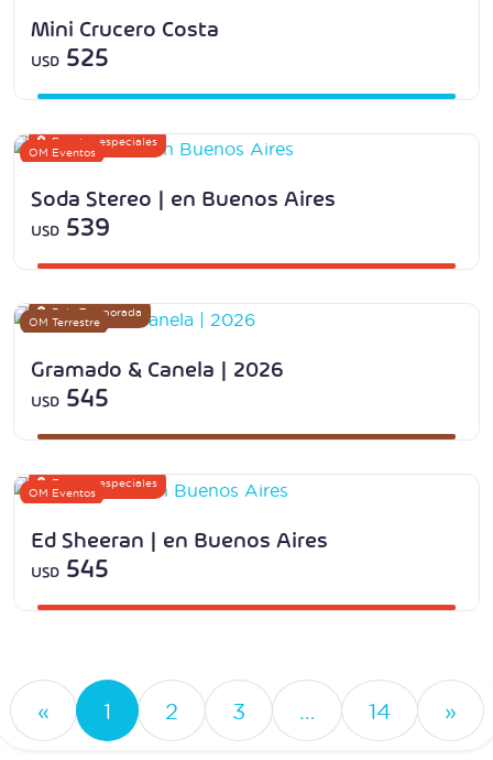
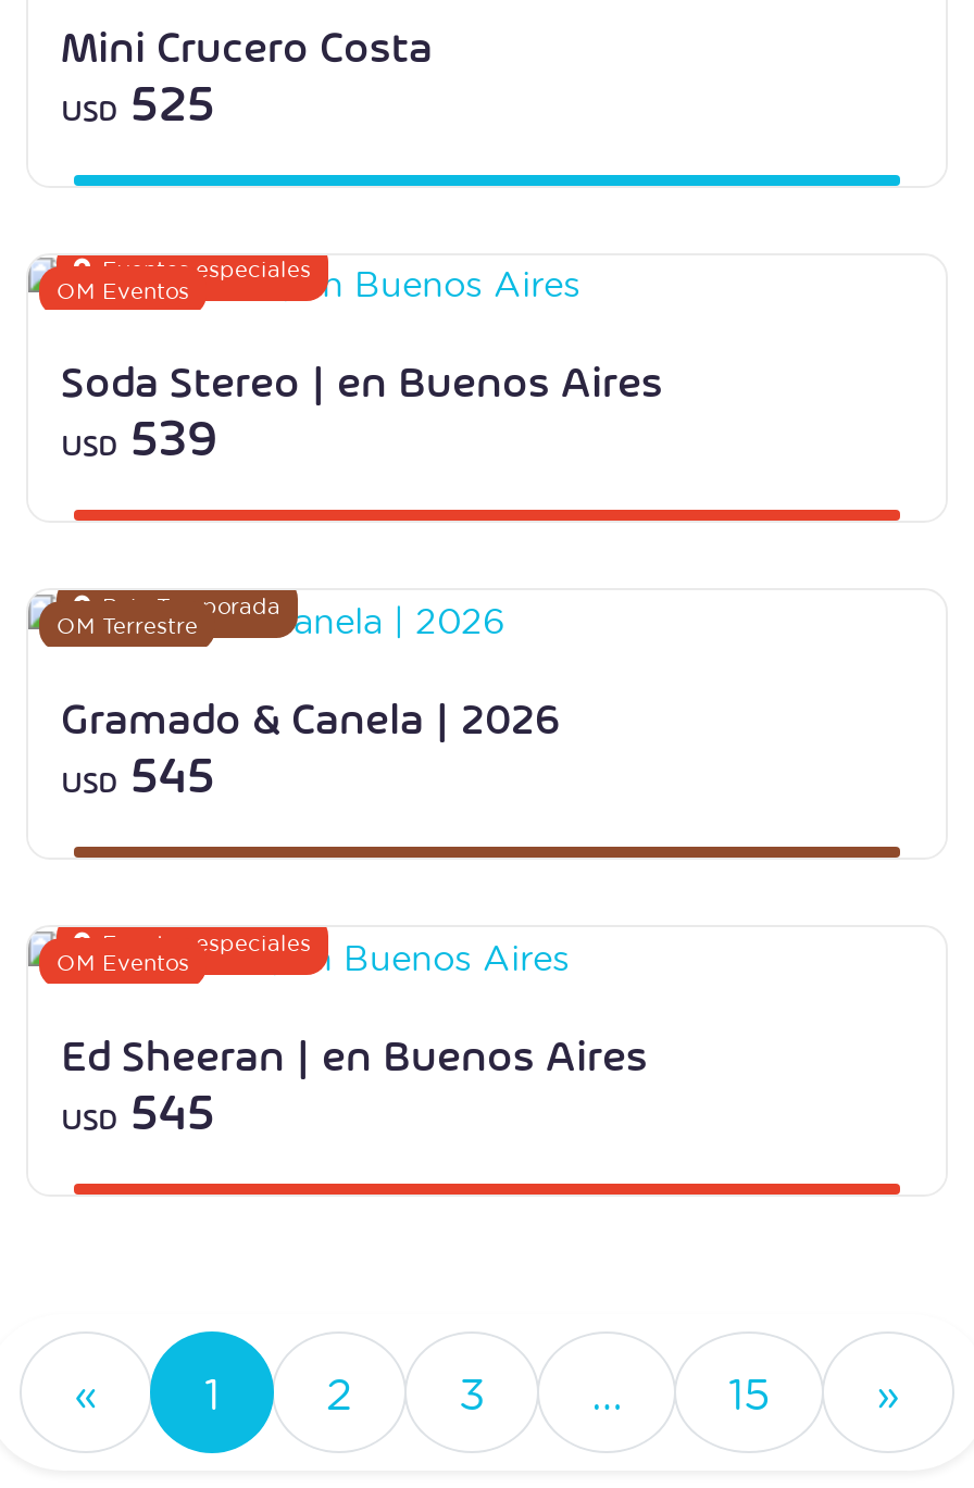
- 14
+ 15
